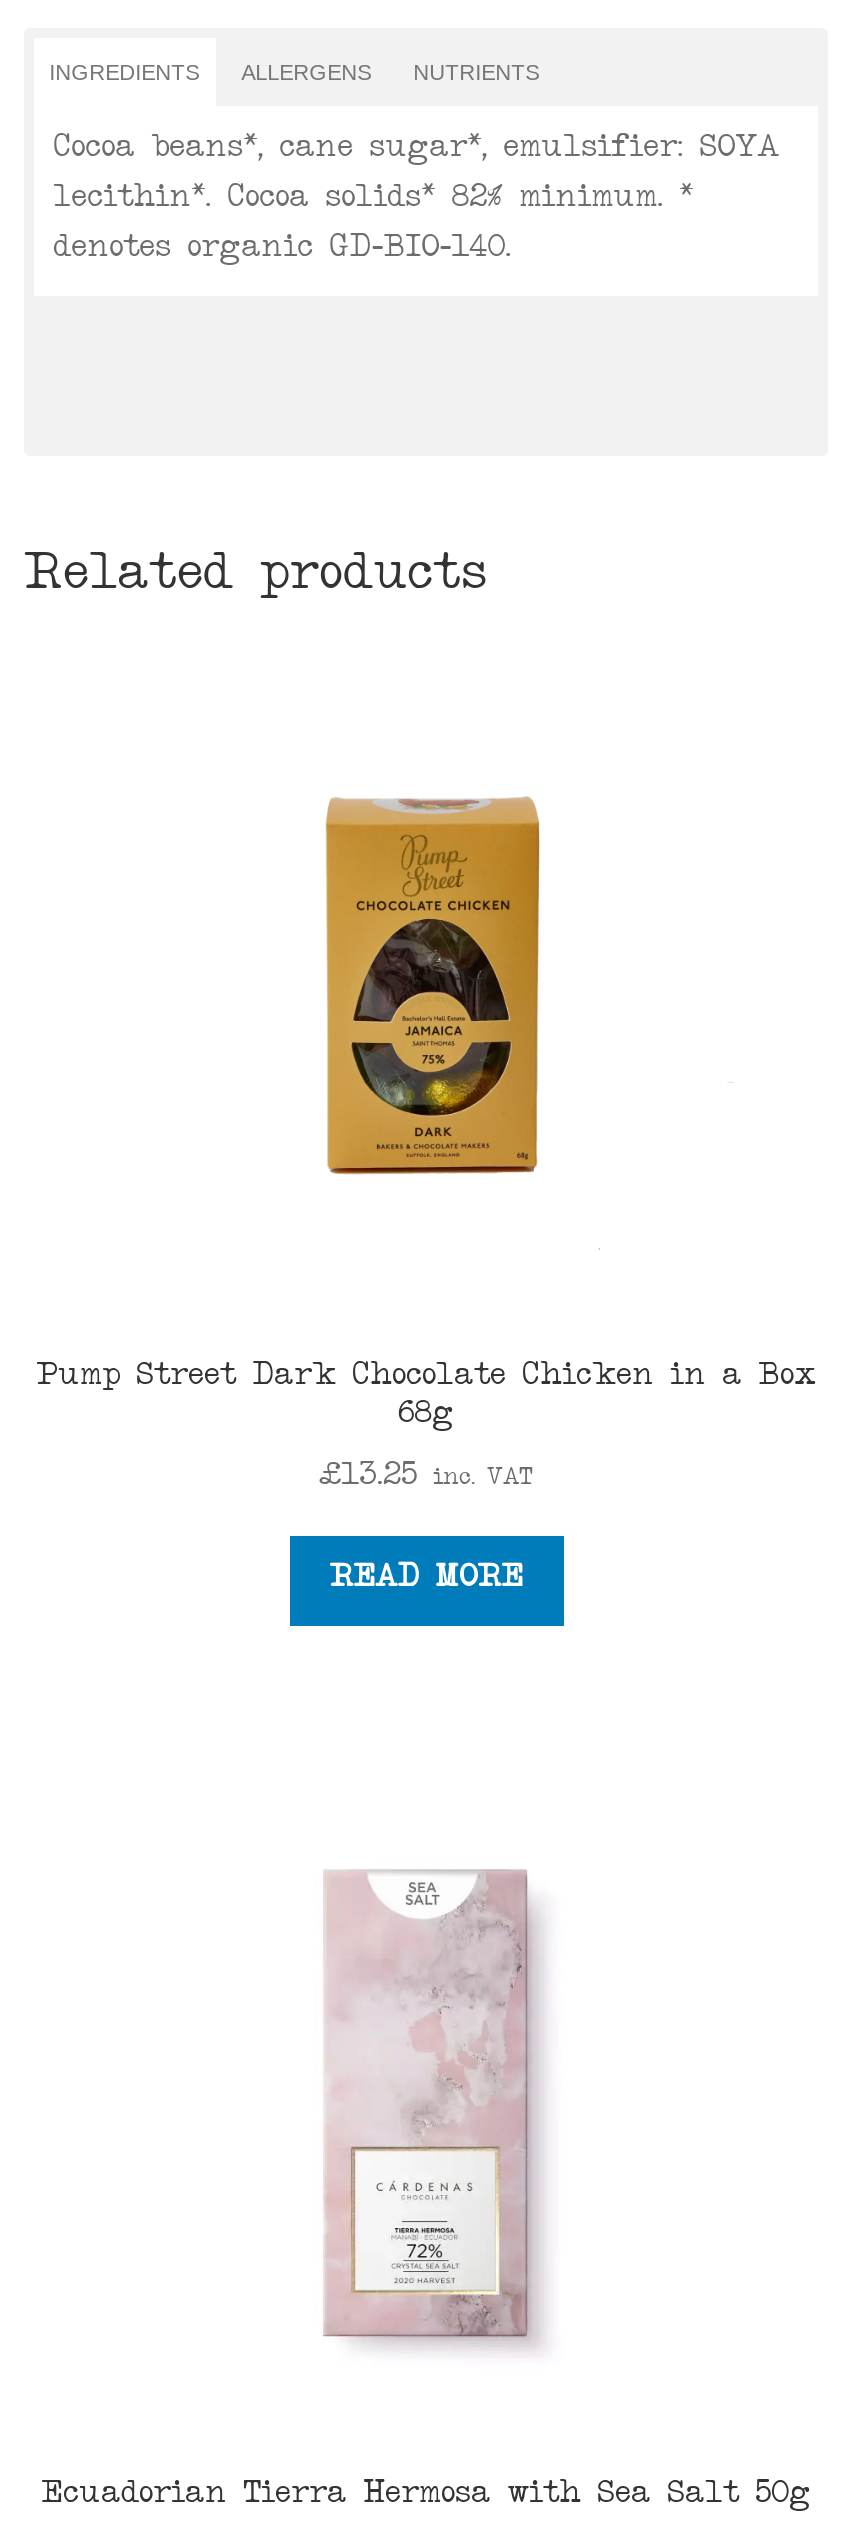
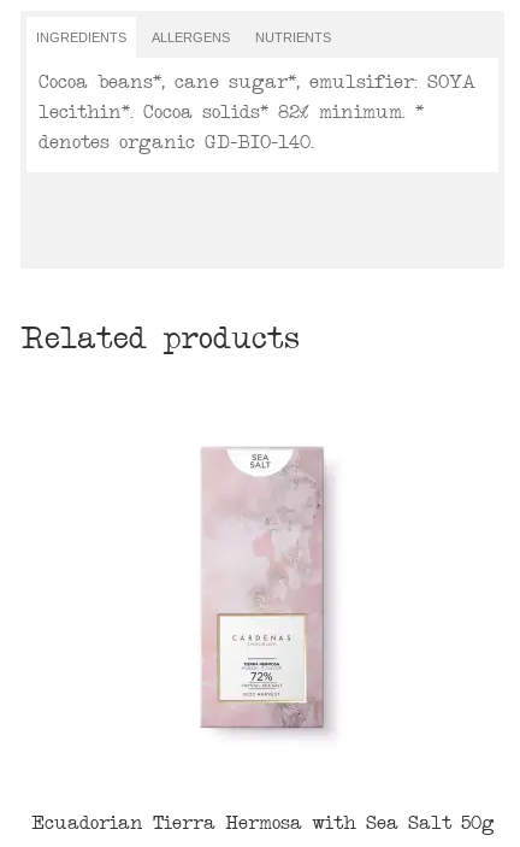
- [image]

- Pump Street Dark Chocolate Chicken in a Box
- 68g
- £13.25
- inc. VAT
- READ MORE
